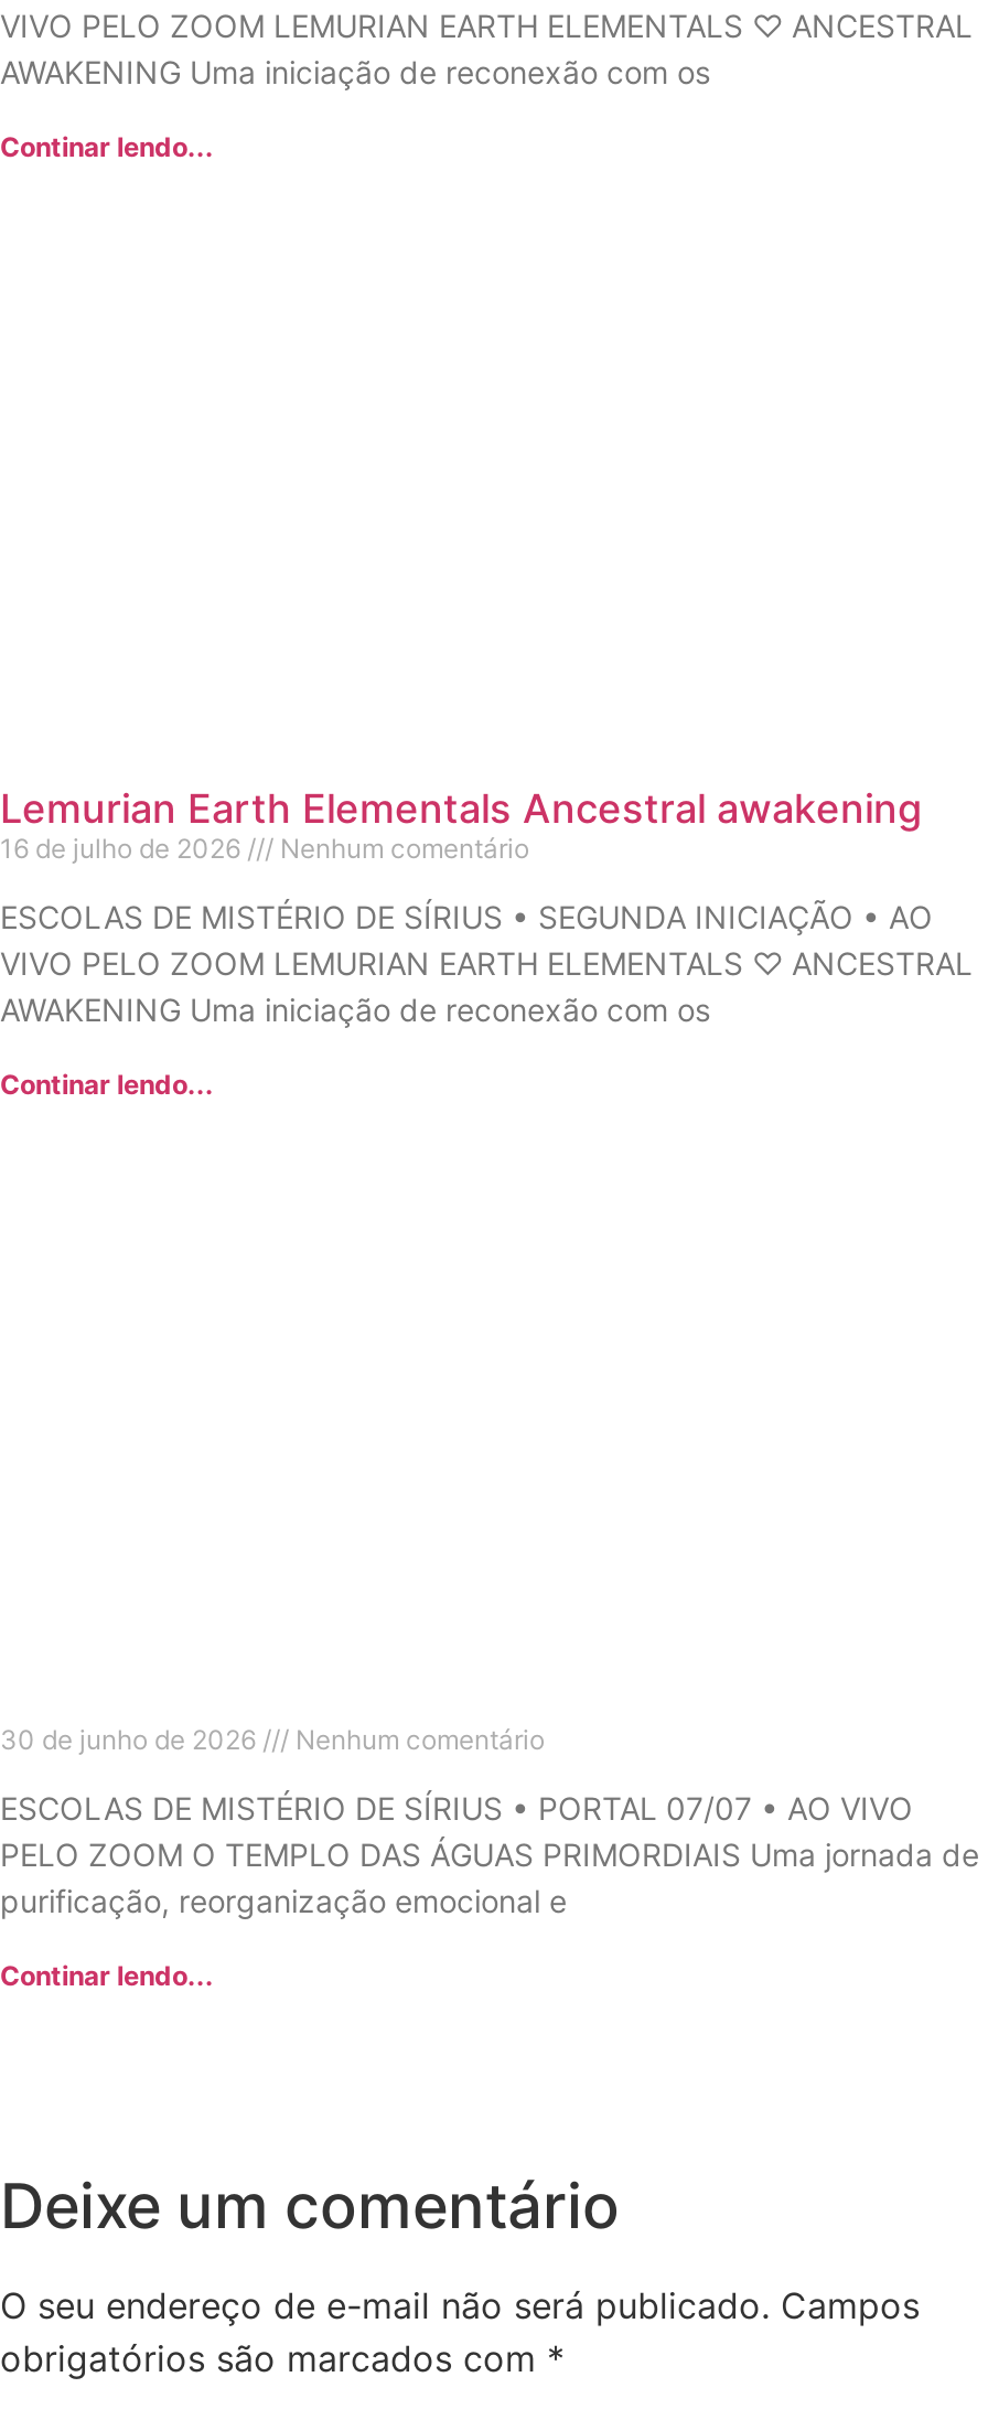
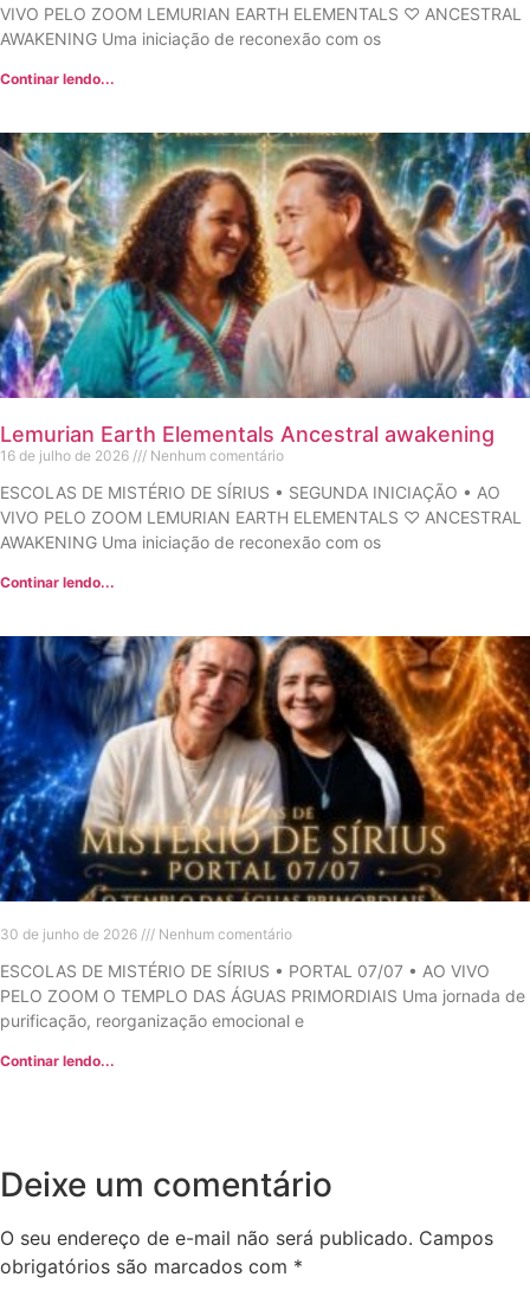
+ [image]

+ [image]
